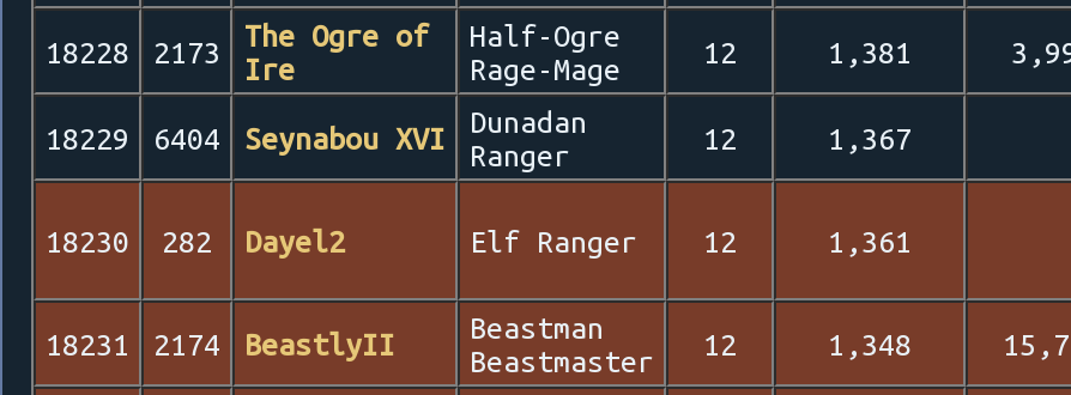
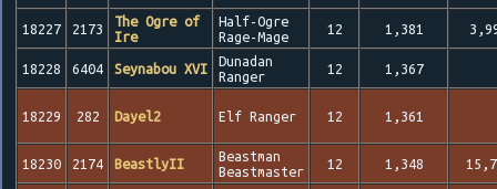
- 18228 2173 The Ogre of Ire Half-Ogre
+ 18227 2173 The Ogre of Ire Half-Ogre

- 18229 6404 Seynabou XVI Dunadan Ranger
+ 18228 6404 Seynabou XVI Dunadan Ranger

- 18230 282 Dayel2
+ 18229 282 Dayel2

- 18231 2174 BeastlyII
+ 18230 2174 BeastlyII
